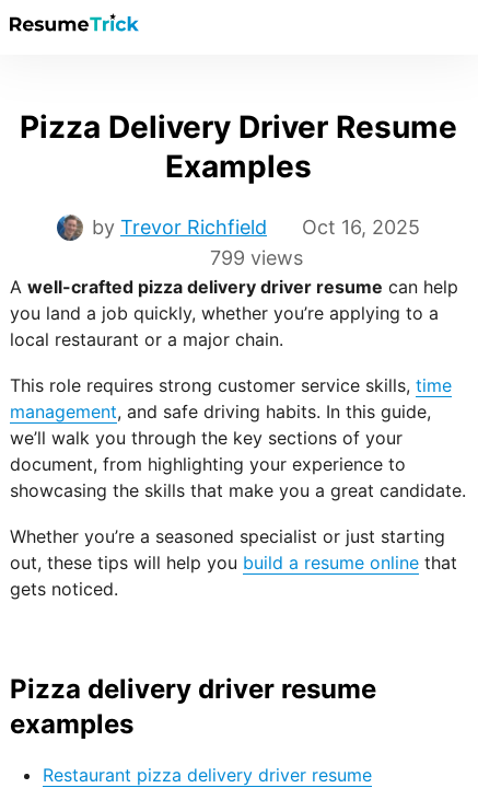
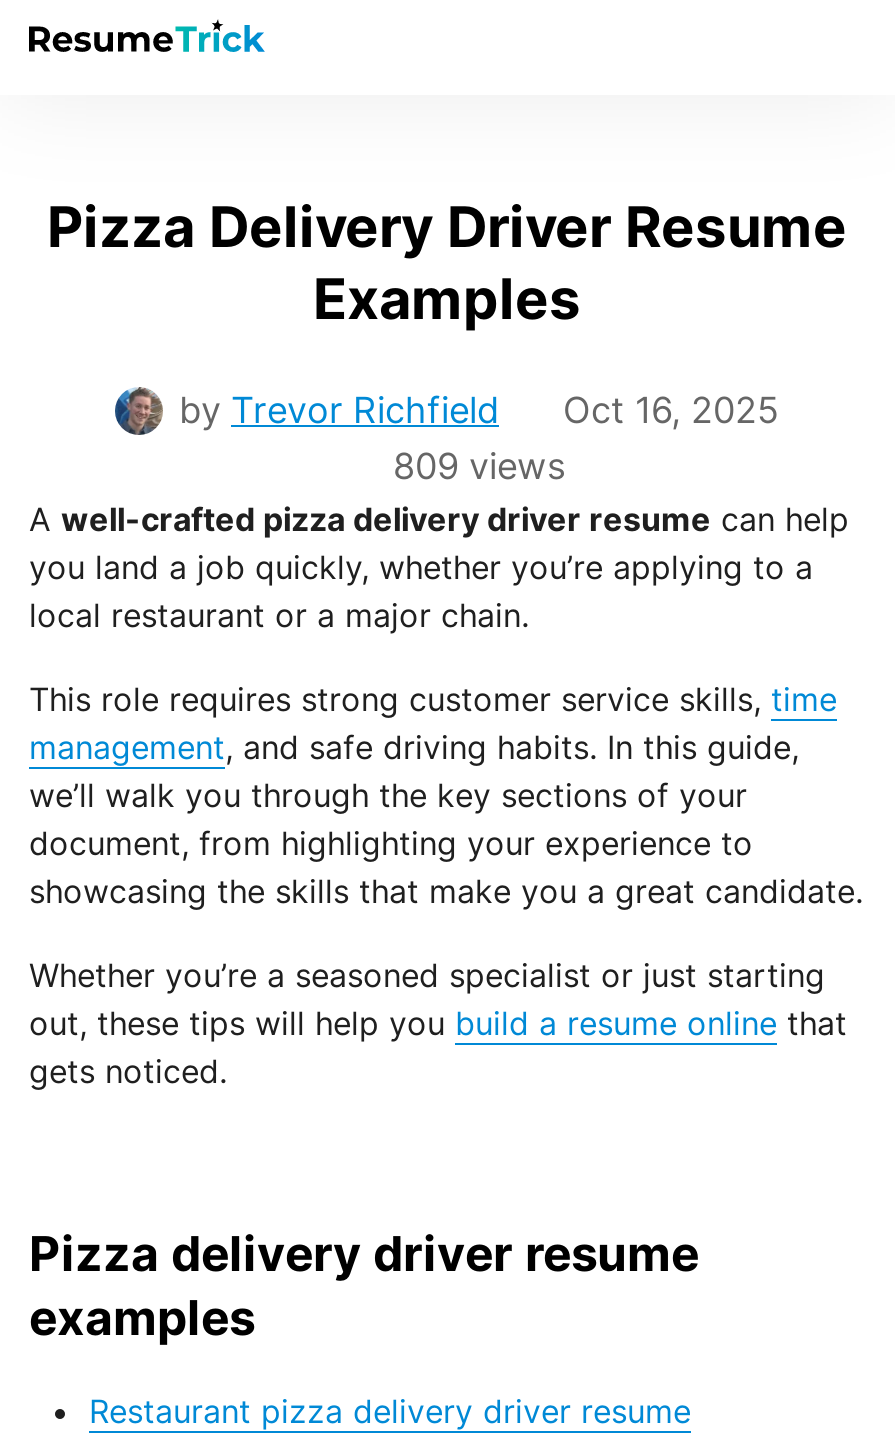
- 799 views
+ 809 views
